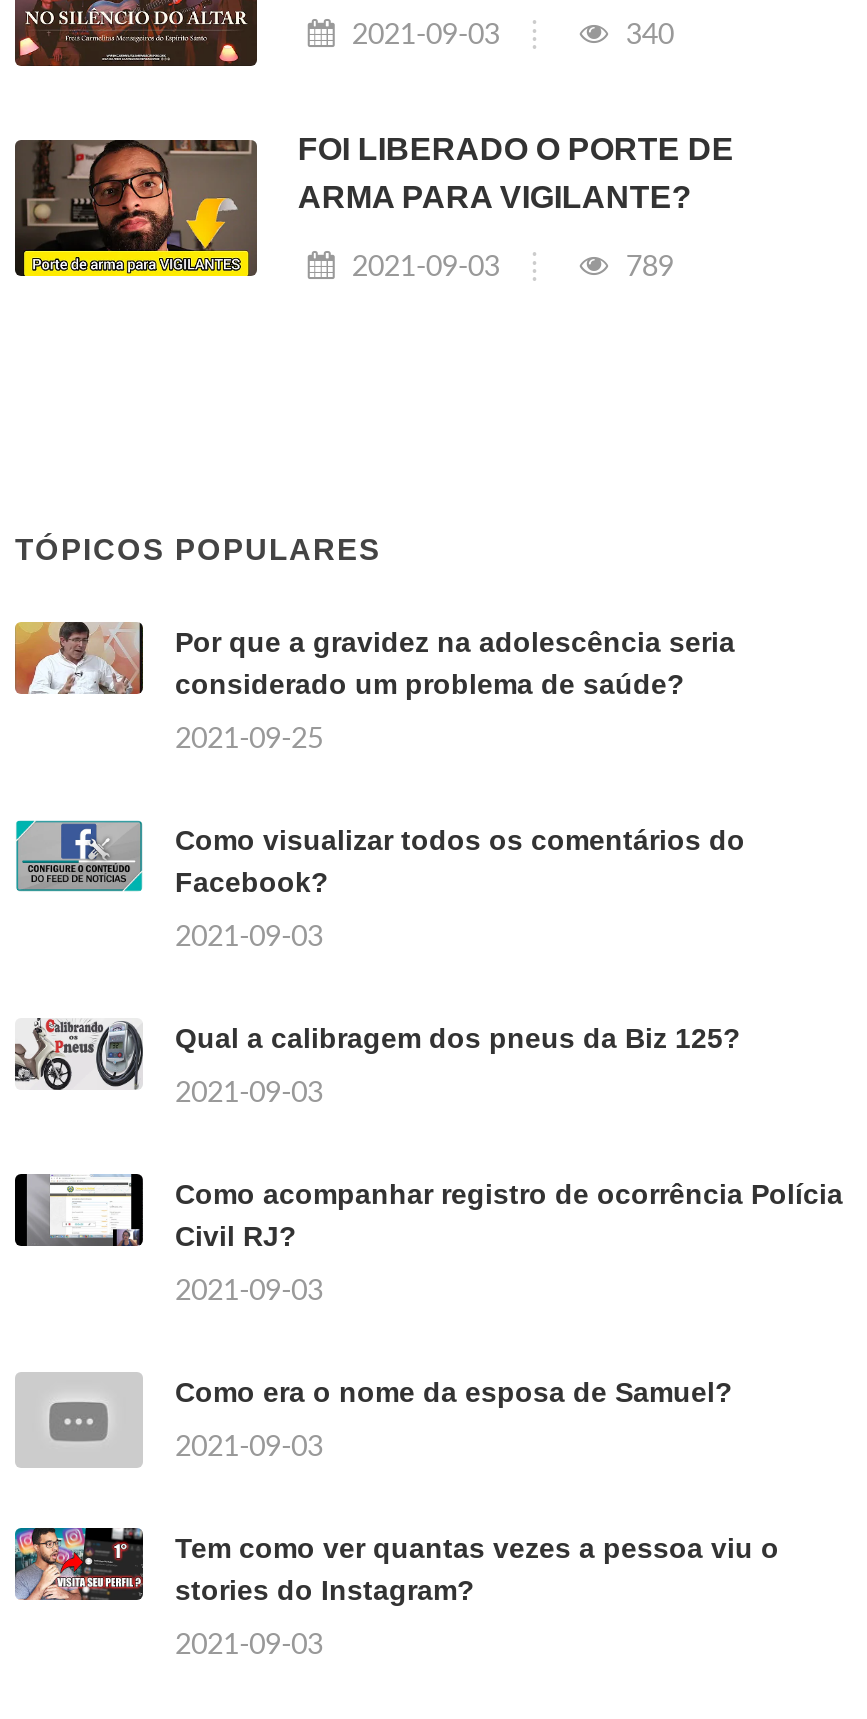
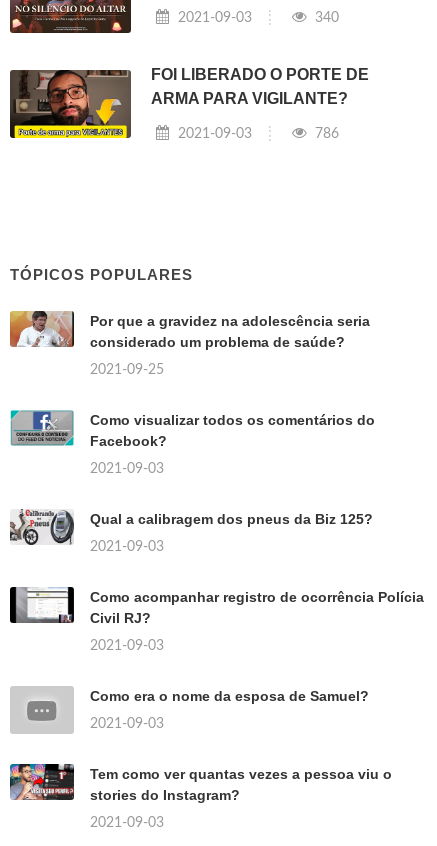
- 789
+ 786
